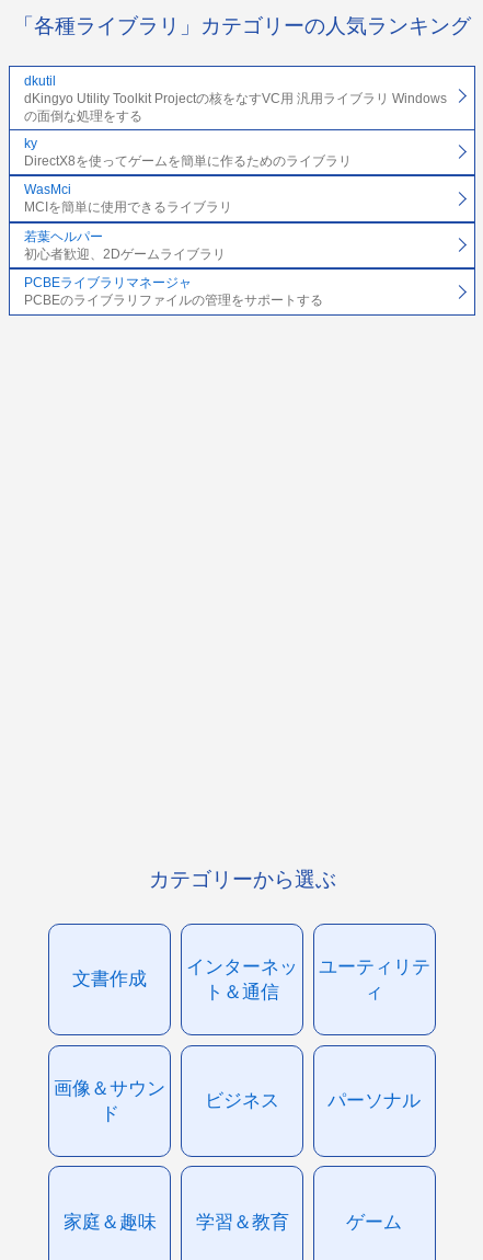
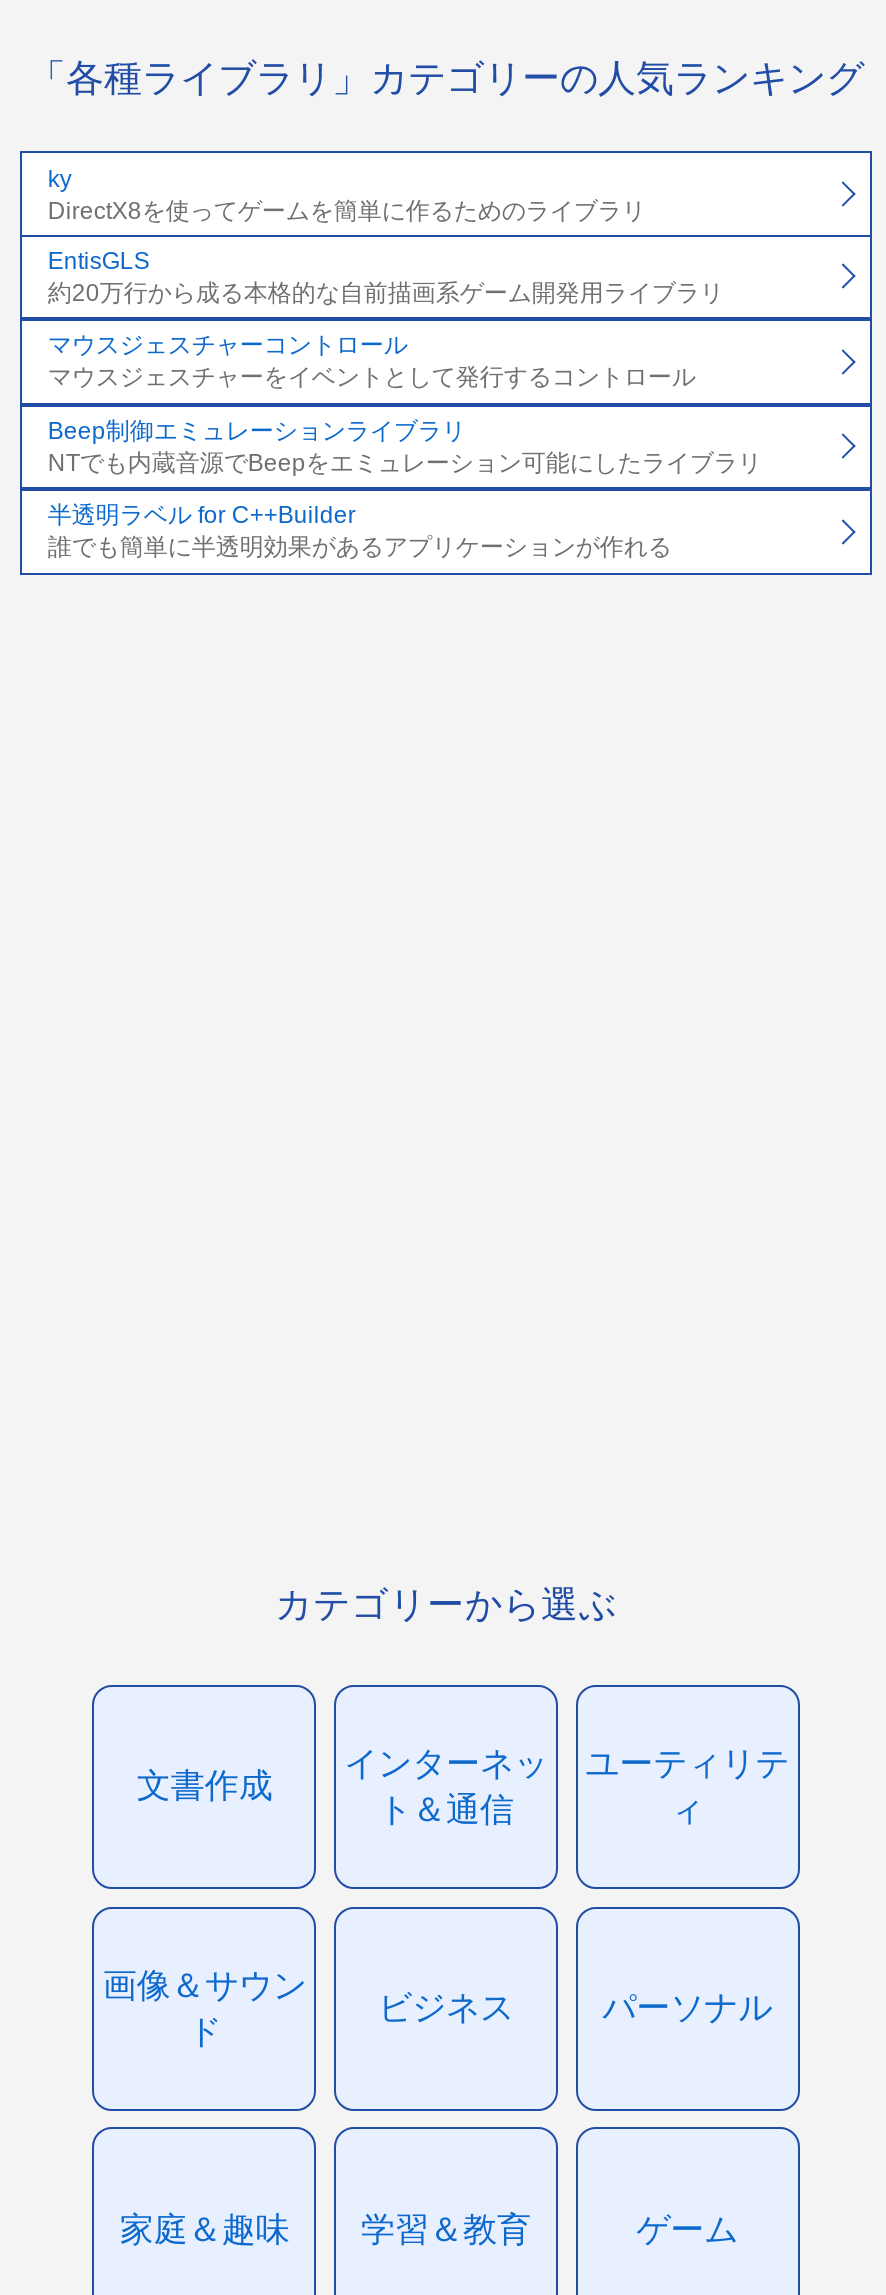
- dkutil
- dKingyo Utility Toolkit Projectの核をなすVC用 汎用ライブラリ Windows
- の面倒な処理をする

moved up: ky | DirectX8を使ってゲームを簡単に作るためのライブラリ

- WasMci
- MCIを簡単に使用できるライブラリ
- 若葉ヘルパー
- 初心者歓迎、2Dゲームライブラリ
- PCBEライブラリマネージャ
- PCBEのライブラリファイルの管理をサポートする
+ EntisGLS
+ 約20万行から成る本格的な自前描画系ゲーム開発用ライブラリ
+ マウスジェスチャーコントロール
+ マウスジェスチャーをイベントとして発行するコントロール
+ Beep制御エミュレーションライブラリ
+ NTでも内蔵音源でBeepをエミュレーション可能にしたライブラリ
+ 半透明ラベル for C++Builder
+ 誰でも簡単に半透明効果があるアプリケーションが作れる
